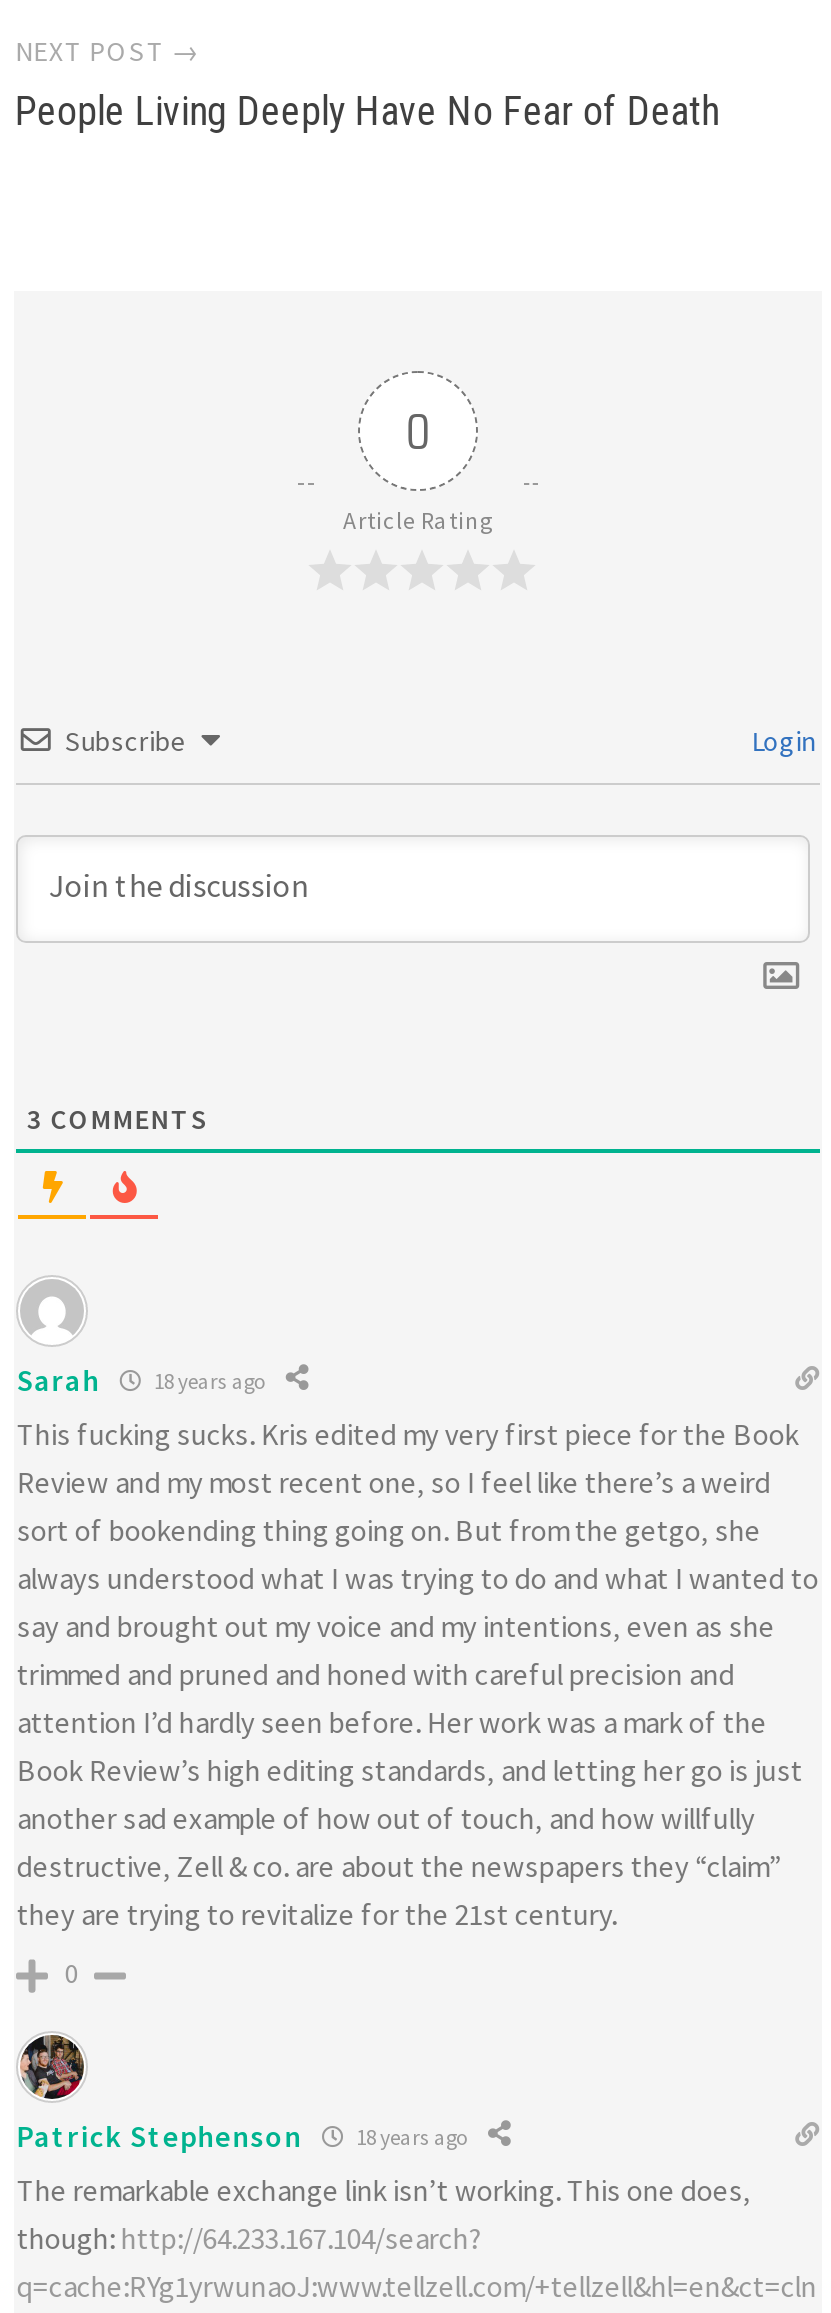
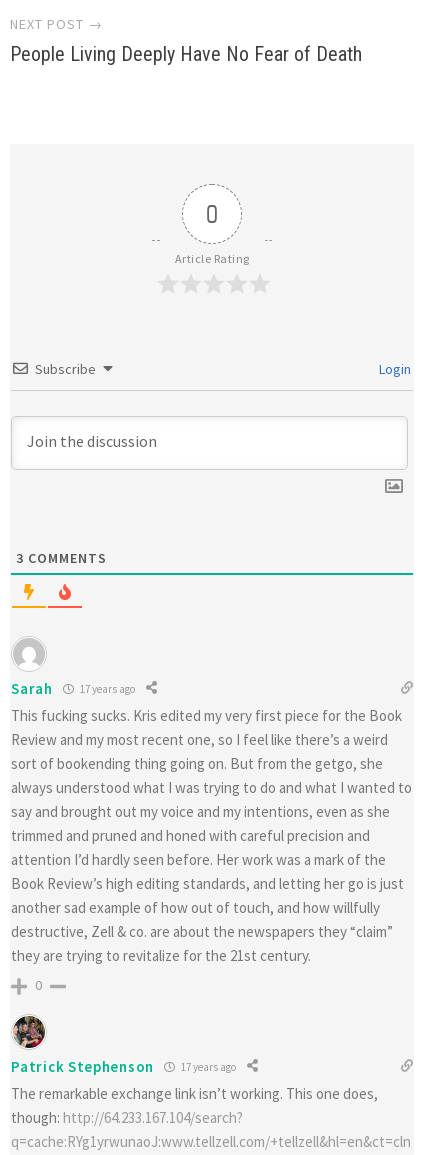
- Sarah 18 years ago
+ Sarah 17 years ago

- Patrick Stephenson 18 years ago
+ Patrick Stephenson 17 years ago
